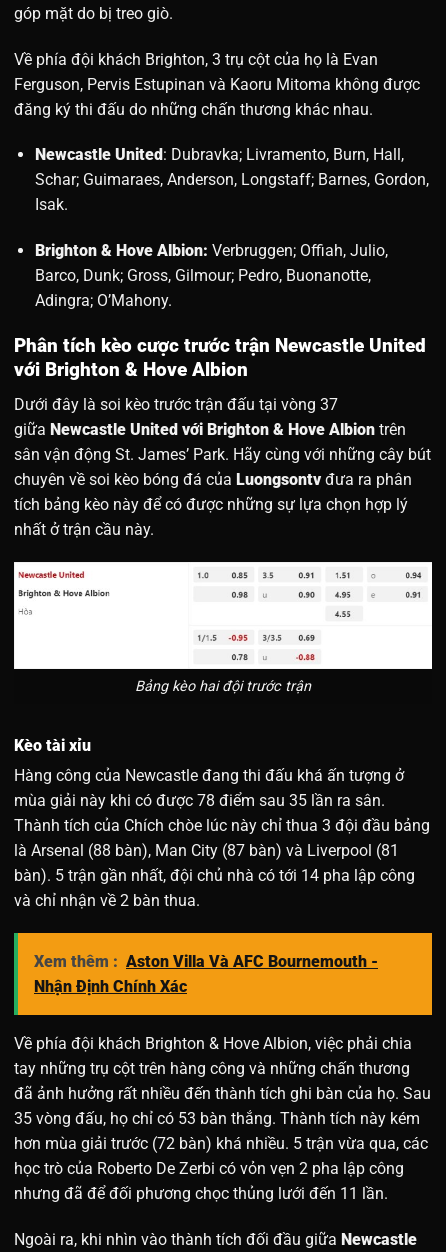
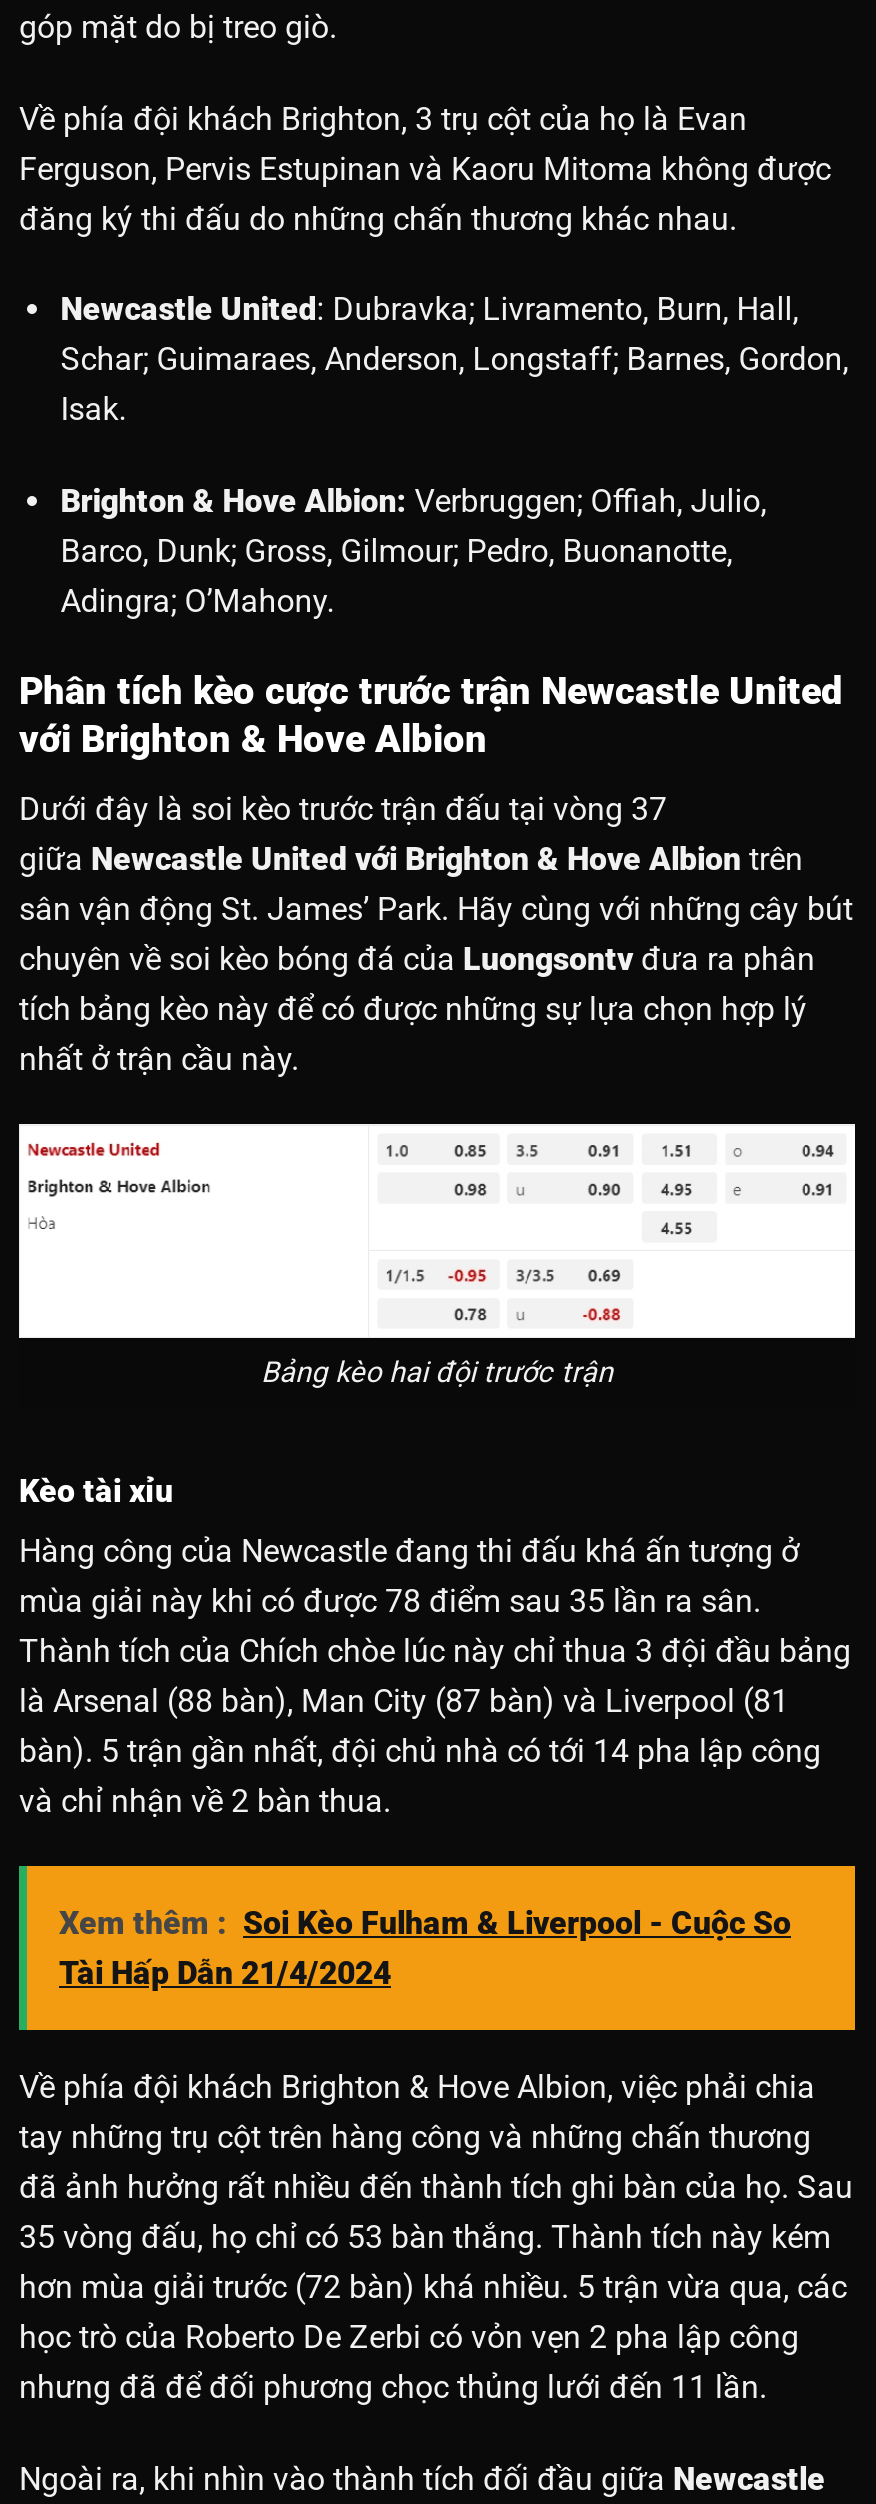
- Xem thêm : Aston Villa Và AFC Bournemouth -
- Nhận Định Chính Xác
+ Xem thêm : Soi Kèo Fulham & Liverpool - Cuộc So
+ Tài Hấp Dẫn 21/4/2024
